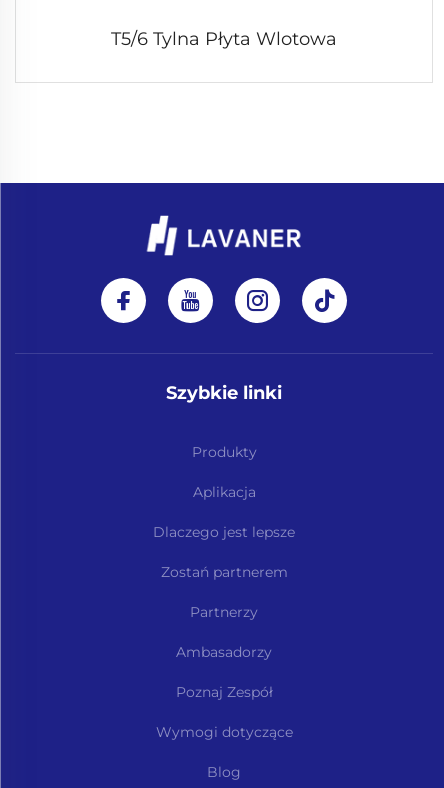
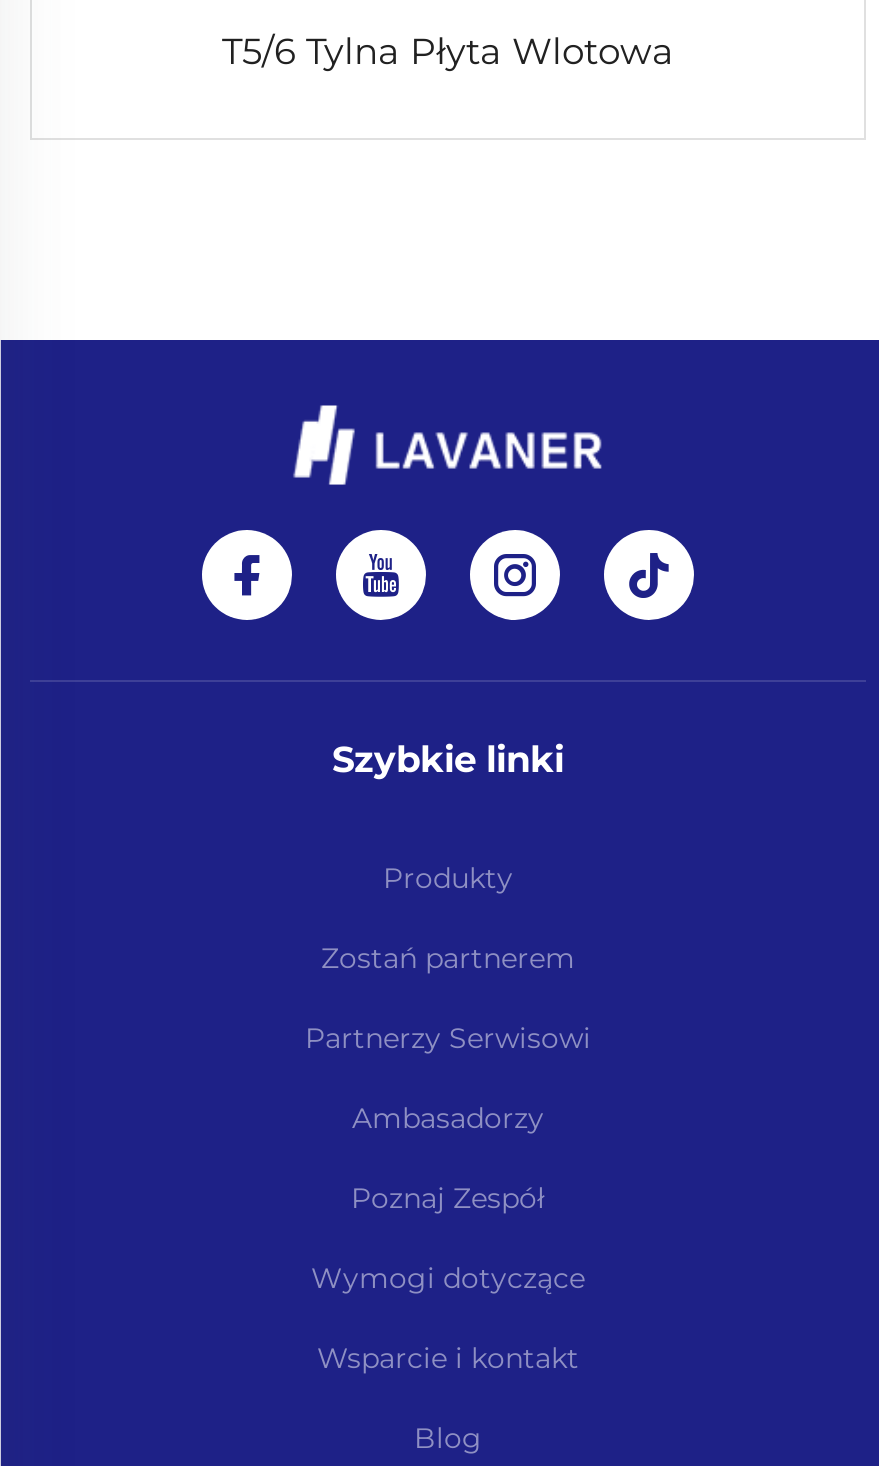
- Aplikacja
- Dlaczego jest lepsze

moved up: Zostań partnerem

- Partnerzy
+ Partnerzy Serwisowi

moved up: Ambasadorzy | Poznaj Zespół | Wymogi dotyczące

+ Wsparcie i kontakt
